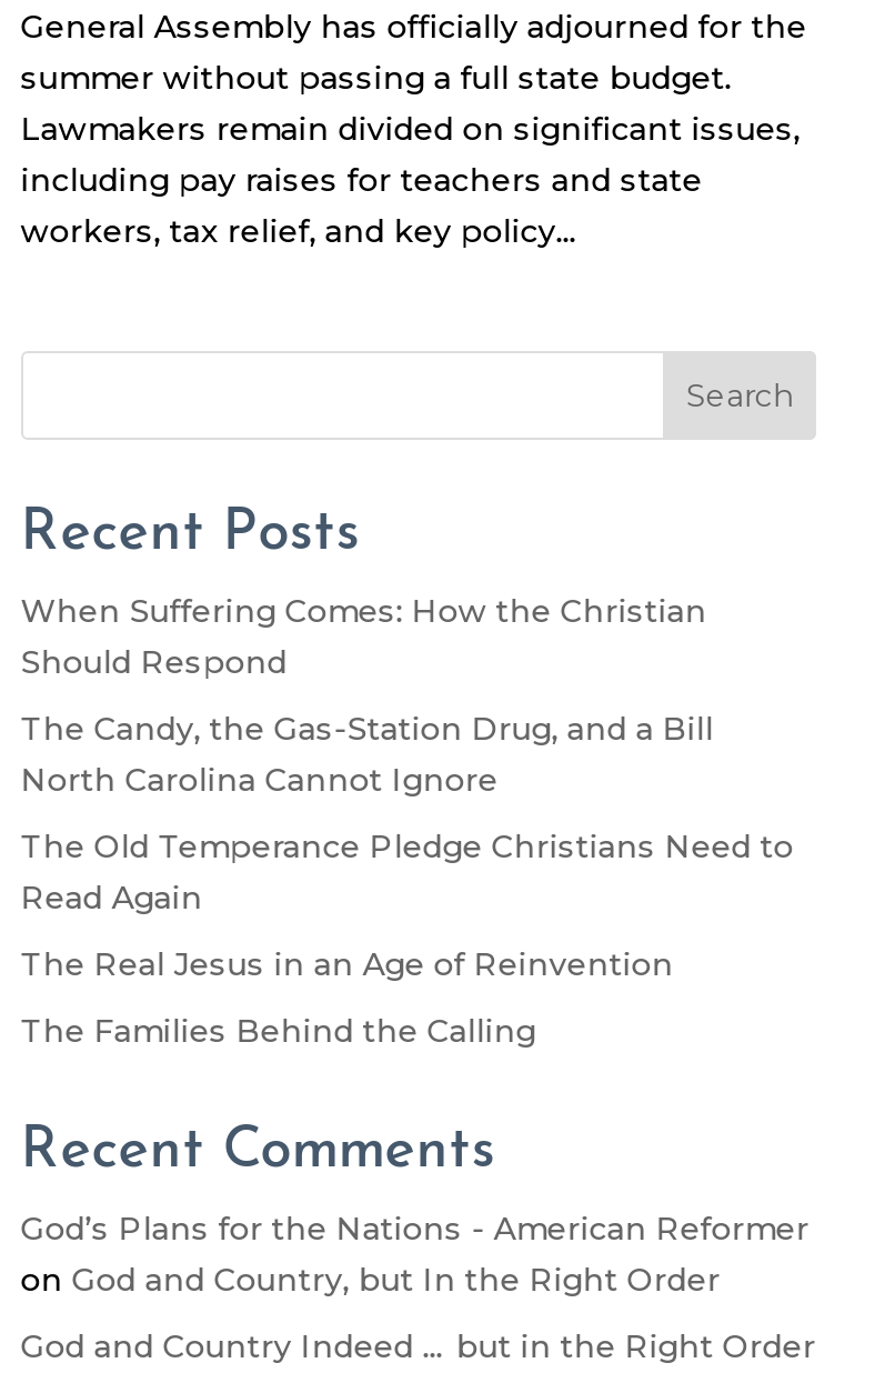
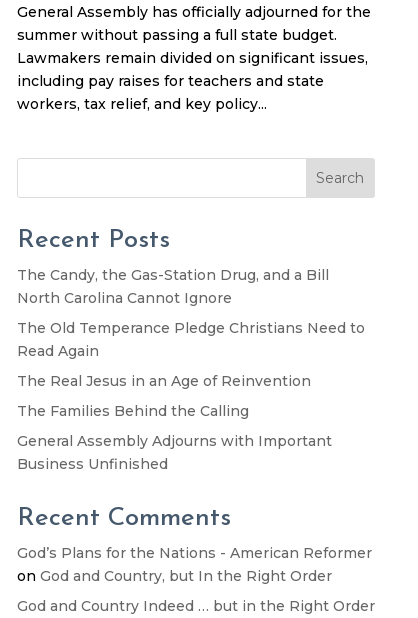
- When Suffering Comes: How the Christian
- Should Respond

moved up: The Candy, the Gas-Station Drug, and a Bill | North Carolina Cannot Ignore | The Old Temperance Pledge Christians Need to | Read Again | The Real Jesus in an Age of Reinvention | The Families Behind the Calling

+ General Assembly Adjourns with Important
+ Business Unfinished
